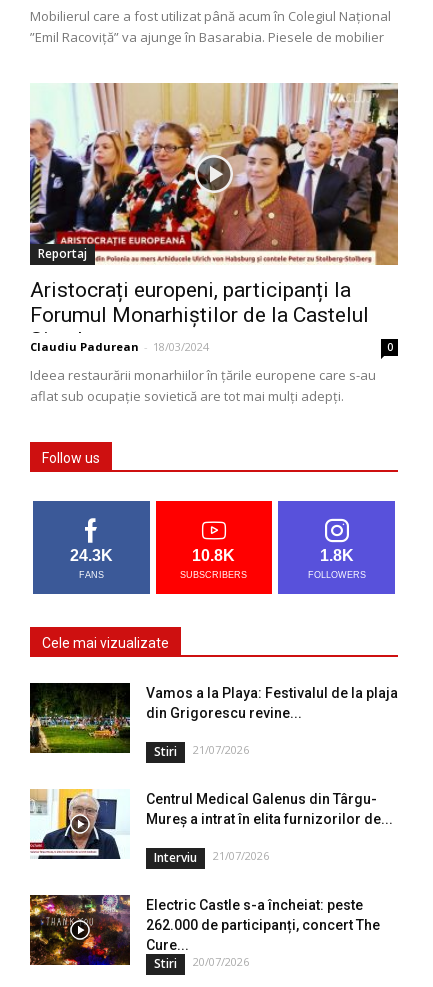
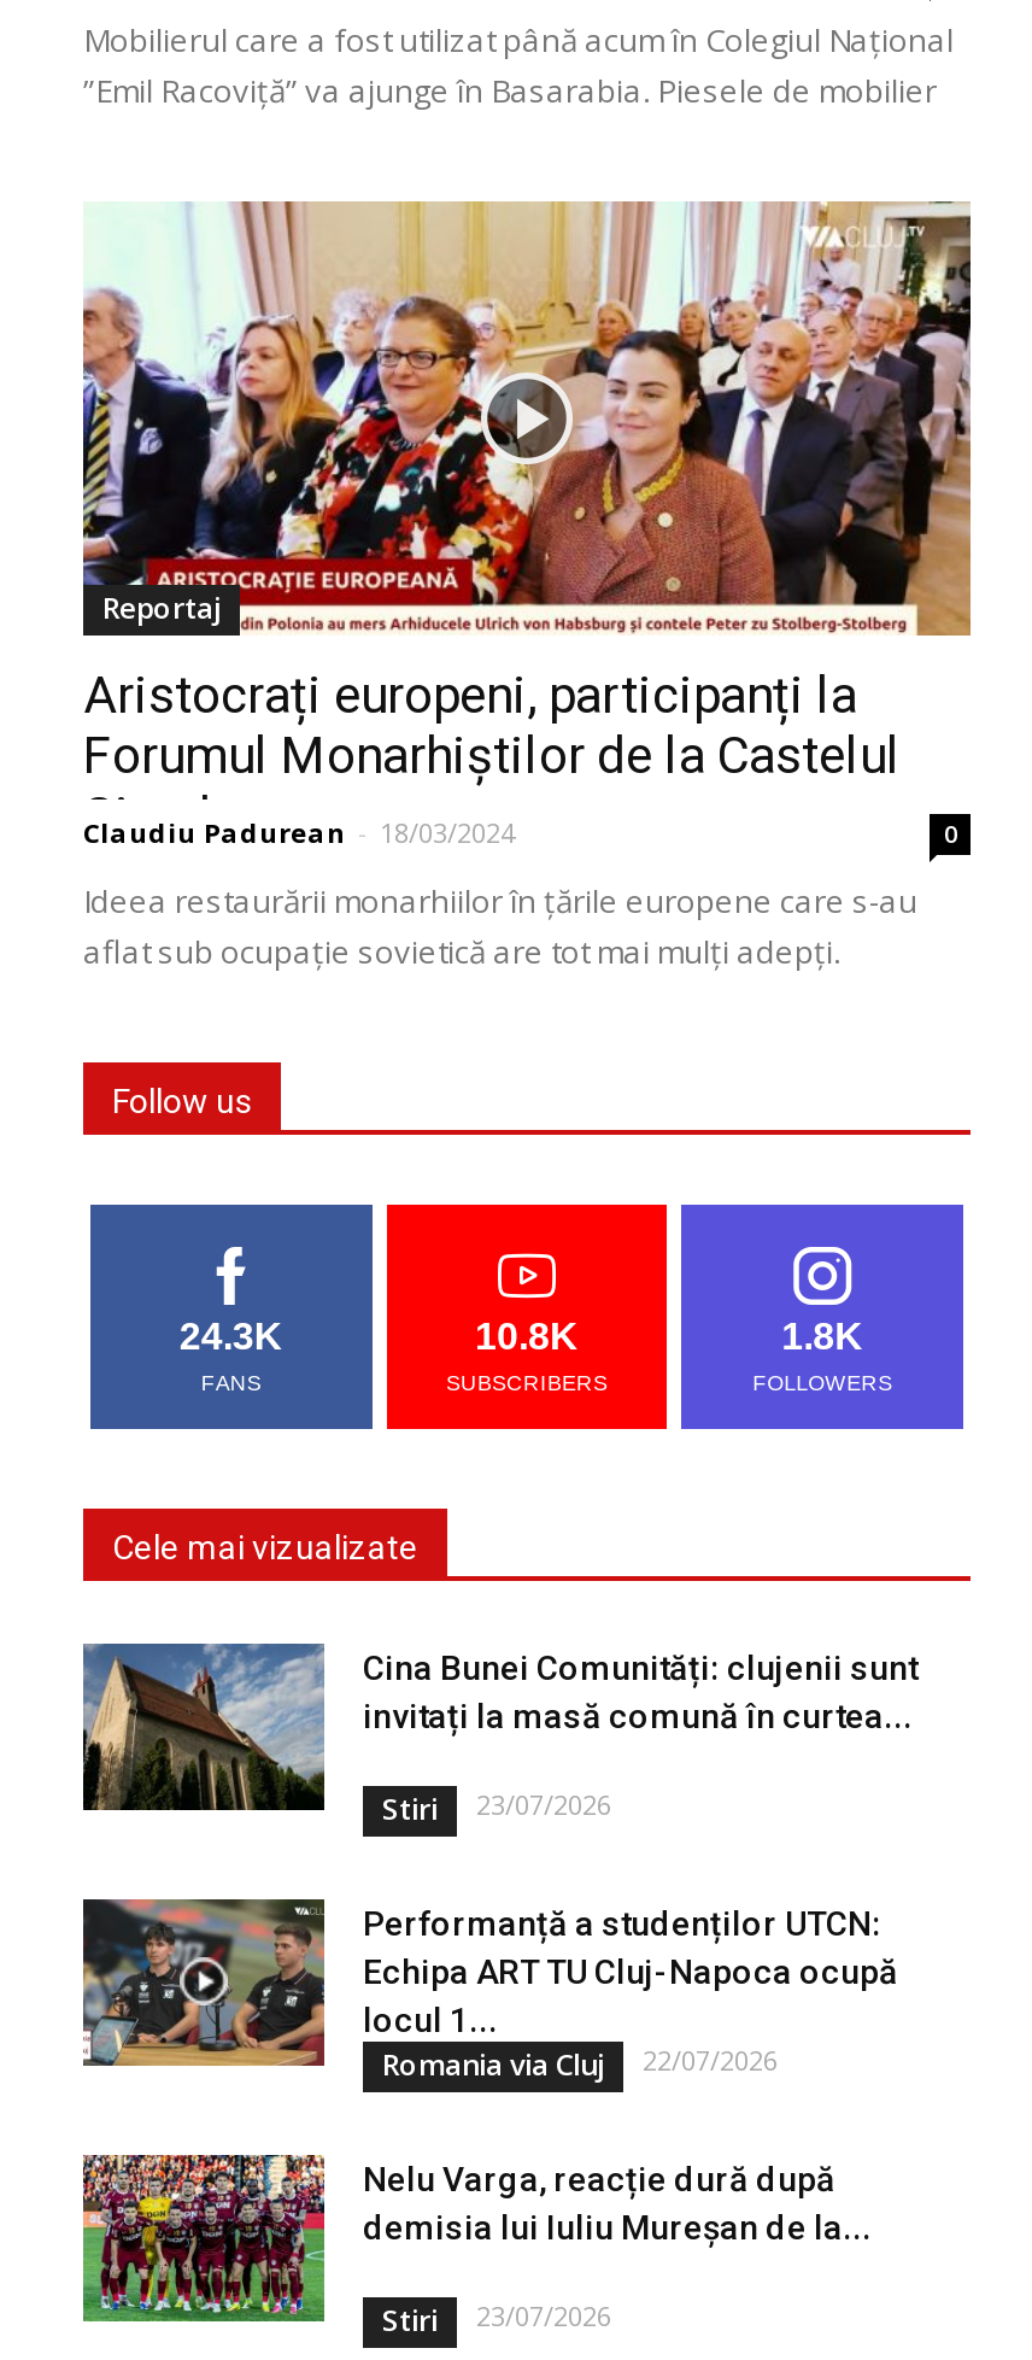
- [image]
- Vamos a la Playa: Festivalul de la plaja
- din Grigorescu revine...
+ [image]
+ Cina Bunei Comunități: clujenii sunt
+ invitați la masă comună în curtea...

- [image]
- 21/07/2026
- Centrul Medical Galenus din Târgu-
- Mureș a intrat în elita furnizorilor de...
- Interviu
- 21/07/2026
- Electric Castle s-a încheiat: peste
- 262.000 de participanți, concert The
- Cure...
+ [image]
+ 23/07/2026
+ Performanță a studenților UTCN:
+ Echipa ART TU Cluj-Napoca ocupă
+ locul 1...
+ Romania via Cluj
+ 22/07/2026
+ Nelu Varga, reacție dură după
+ demisia lui Iuliu Mureșan de la...

- [image]
- Stiri 20/07/2026
+ [image]
+ Stiri 23/07/2026
